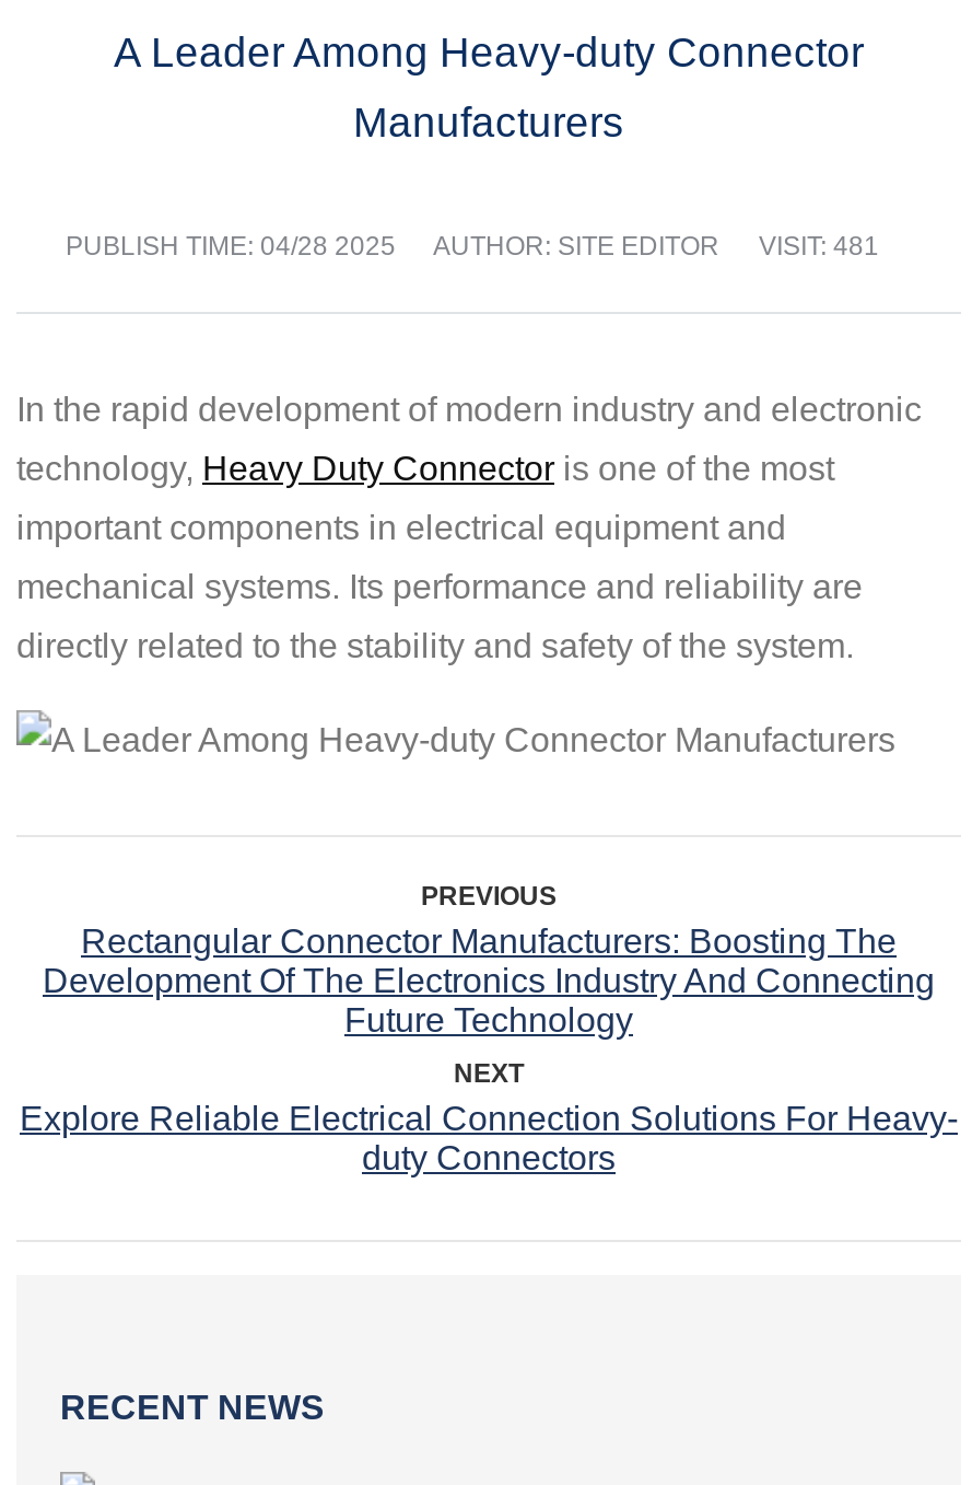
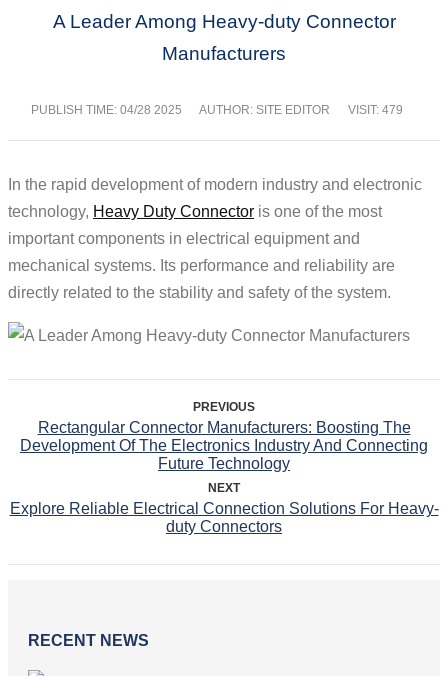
- PUBLISH TIME: 04/28 2025 AUTHOR: SITE EDITOR VISIT: 481
+ PUBLISH TIME: 04/28 2025 AUTHOR: SITE EDITOR VISIT: 479
